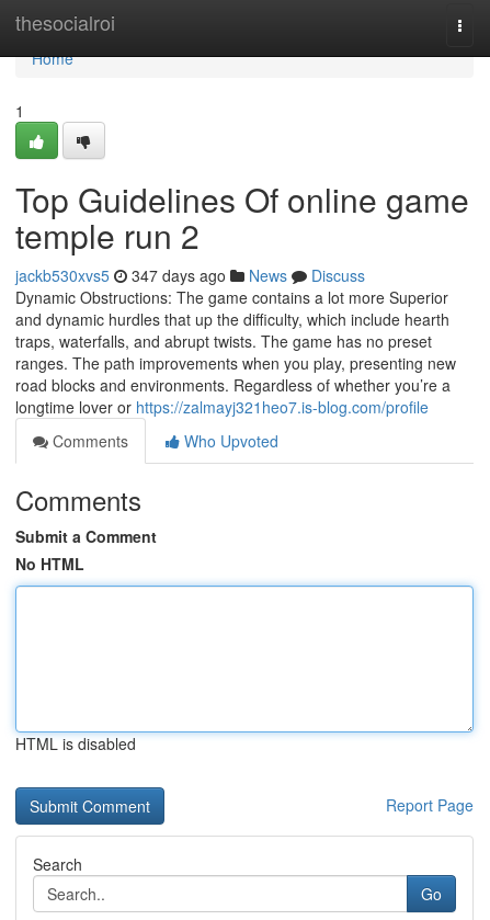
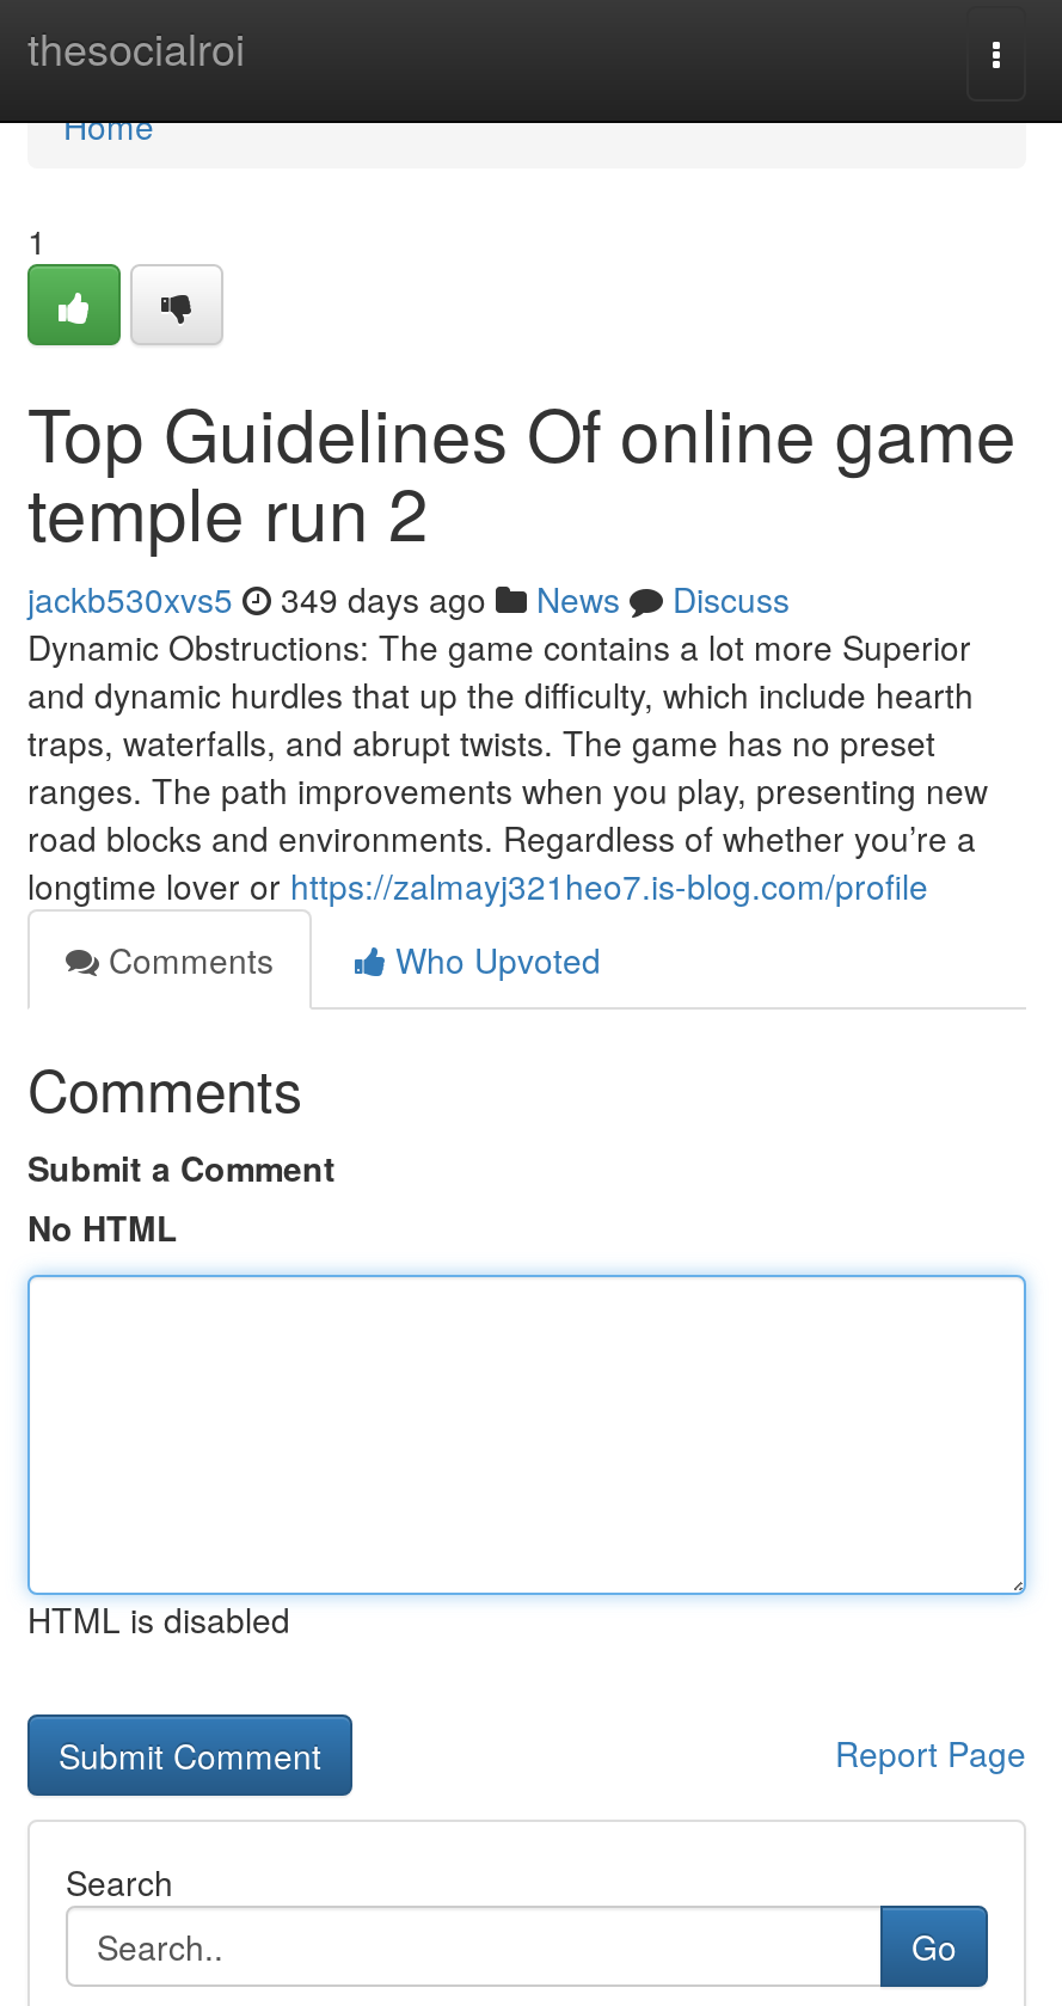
- jackb530xvs5 347 days ago News Discuss
+ jackb530xvs5 349 days ago News Discuss
